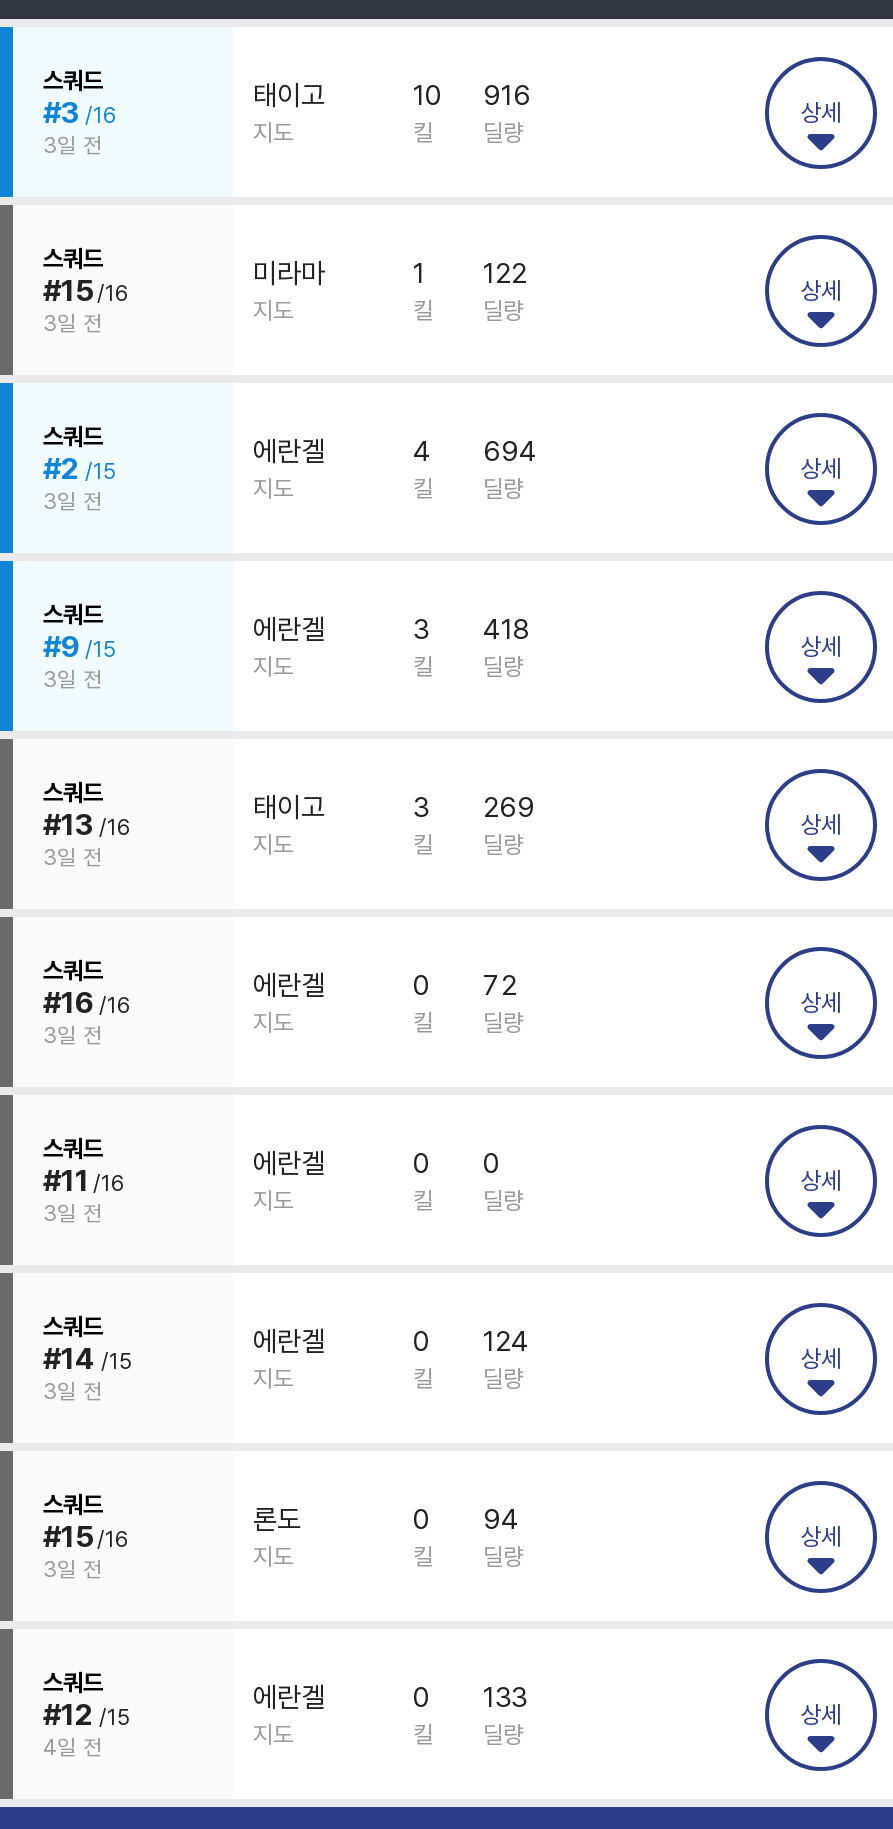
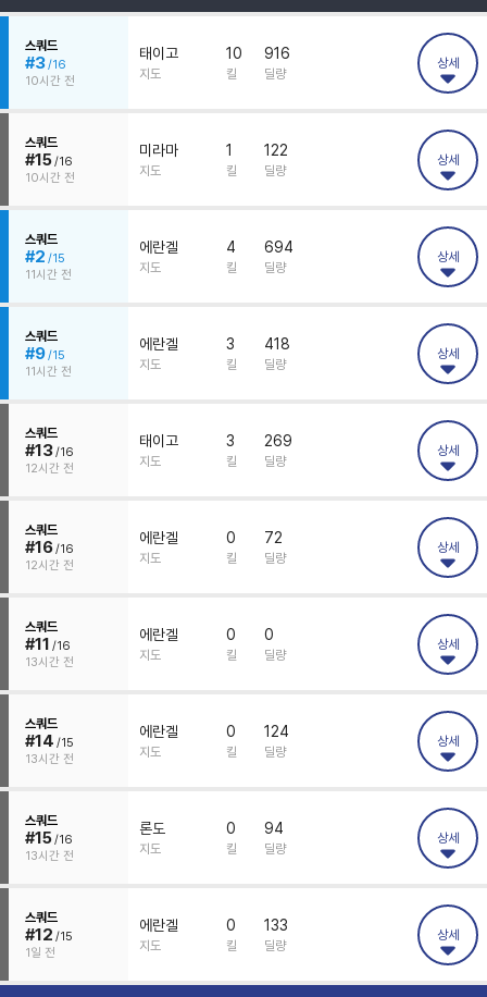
- 3일 전
+ 10시간 전

- 3일 전
+ 10시간 전

- 3일 전
+ 11시간 전

- 3일 전
+ 11시간 전

- 3일 전
+ 12시간 전

- 3일 전
+ 12시간 전

- 3일 전
+ 13시간 전

- 3일 전
+ 13시간 전

- 3일 전
+ 13시간 전

- 4일 전
+ 1일 전
